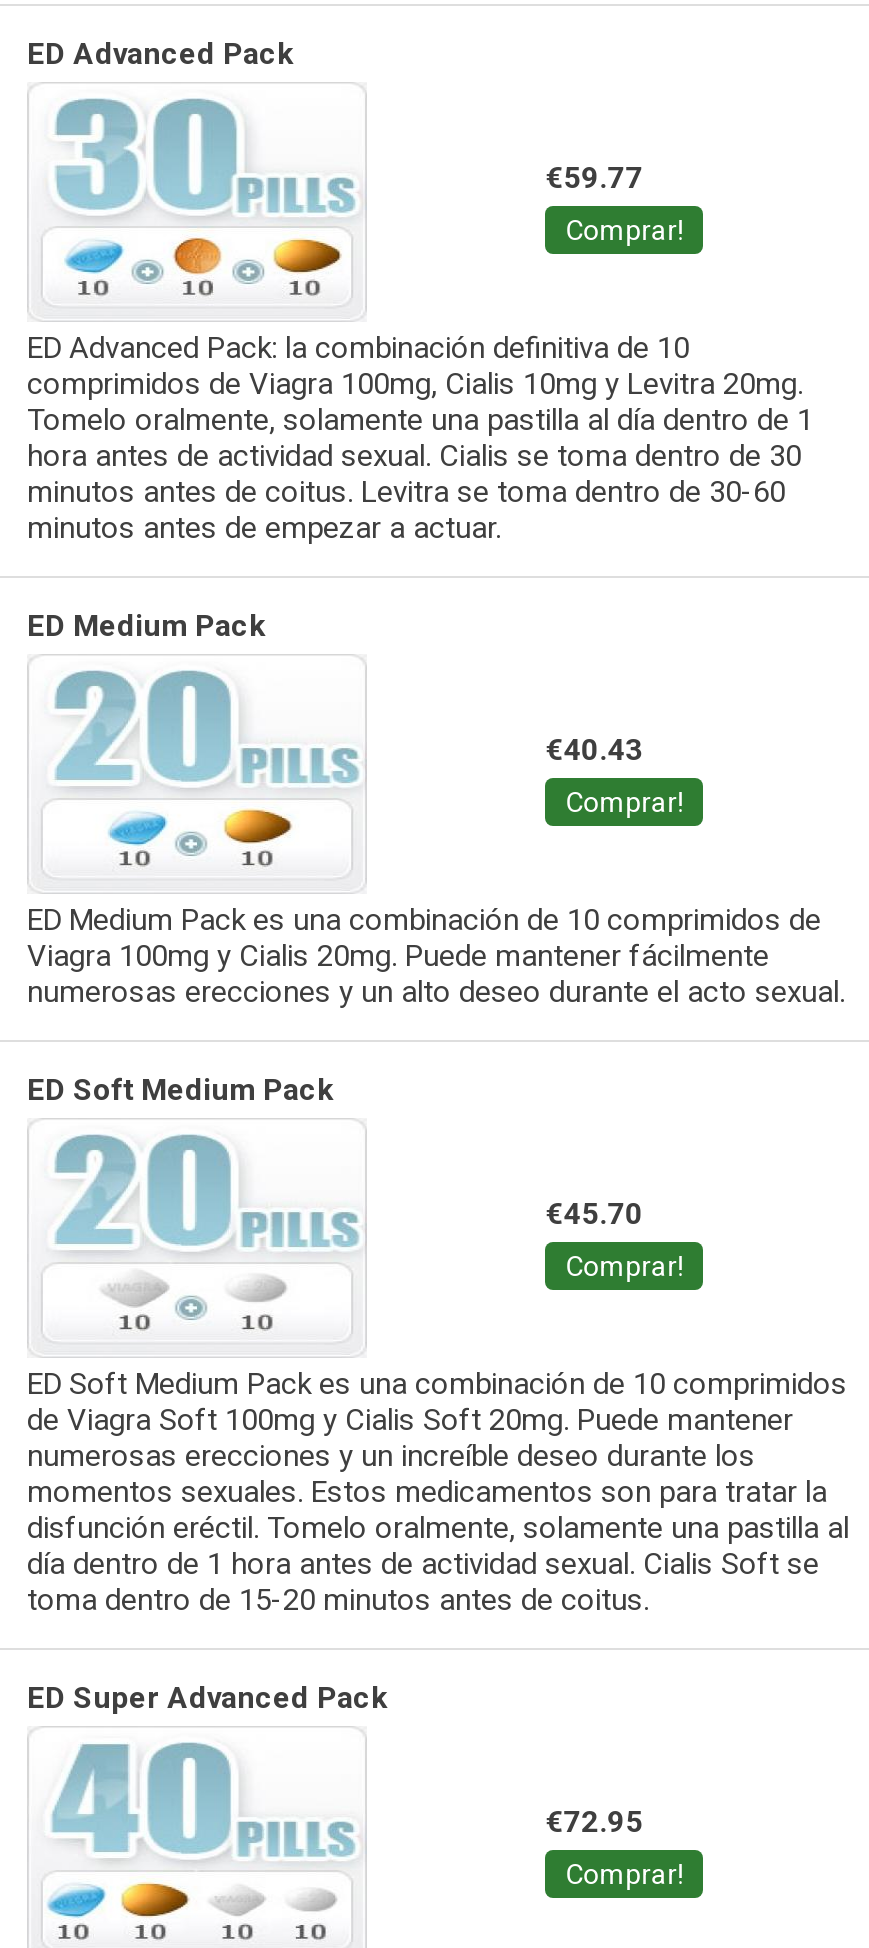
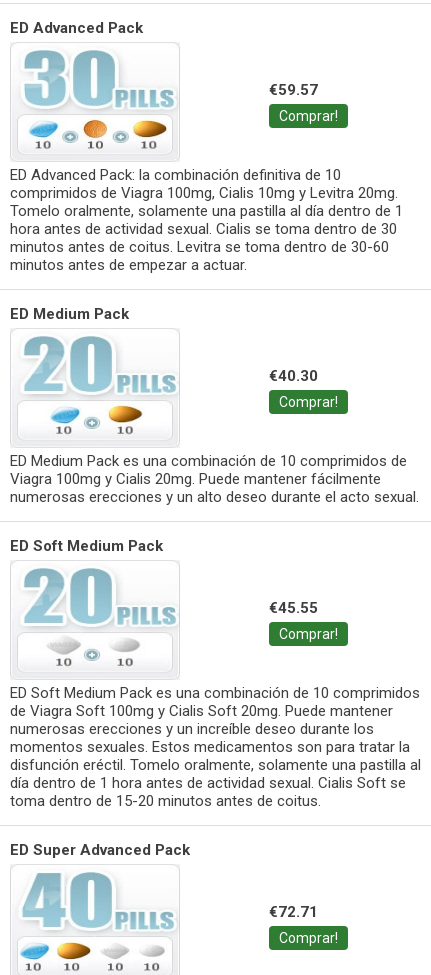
- €59.77
+ €59.57

- €40.43
+ €40.30

- €45.70
+ €45.55

- €72.95
+ €72.71
